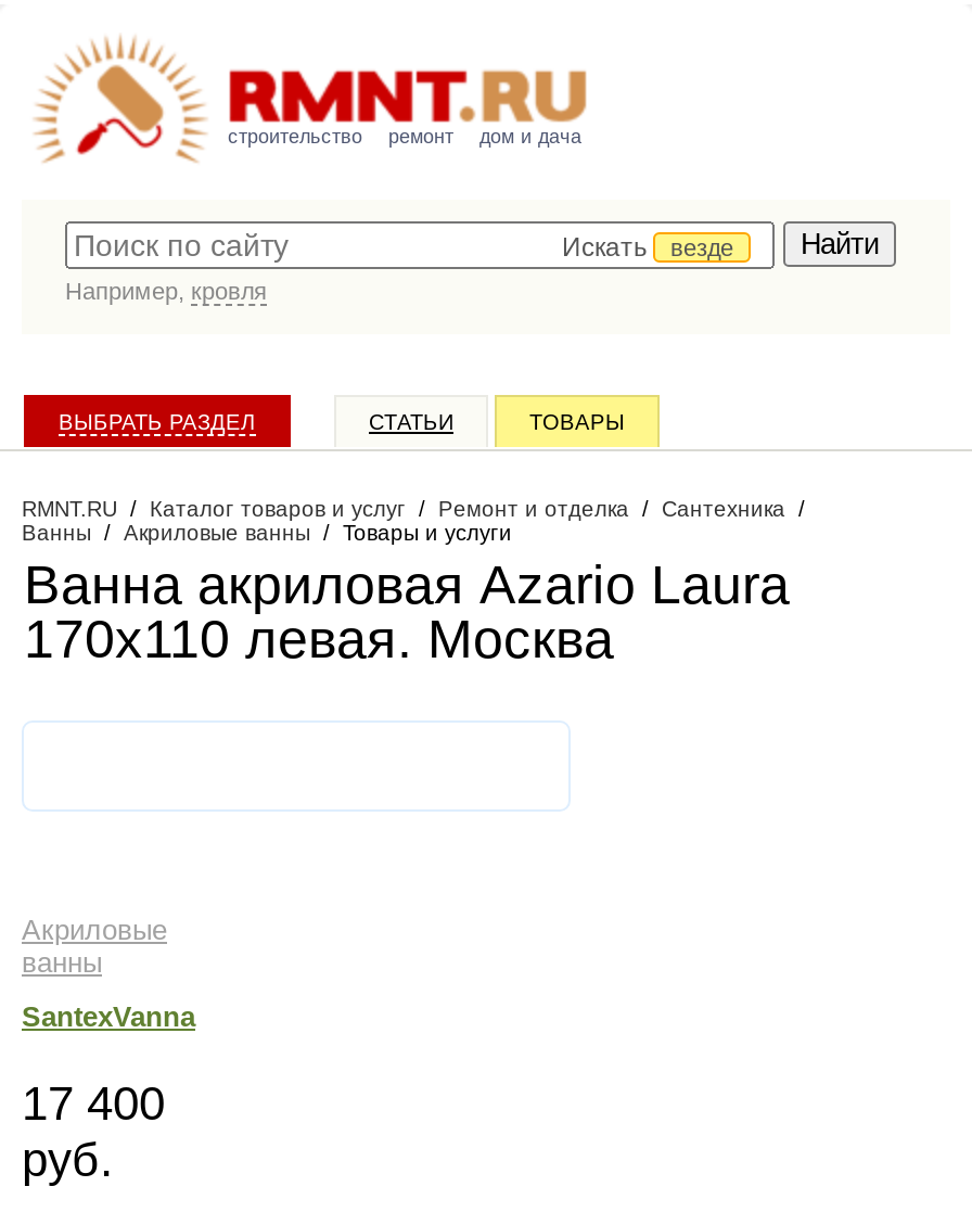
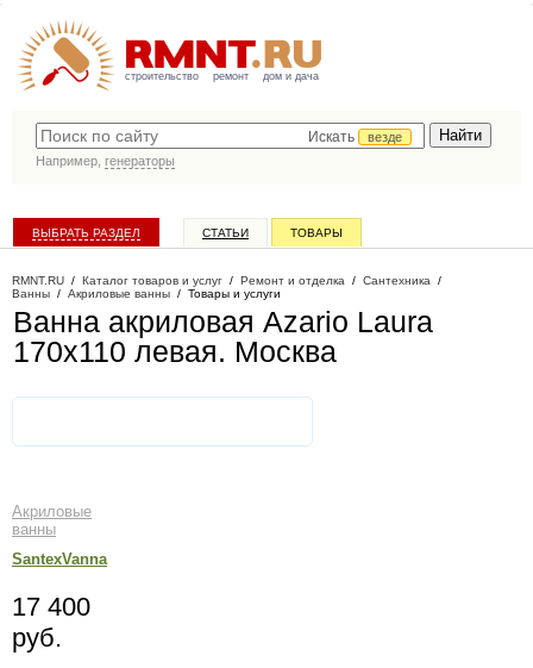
- Например, кровля
+ Например, генераторы
